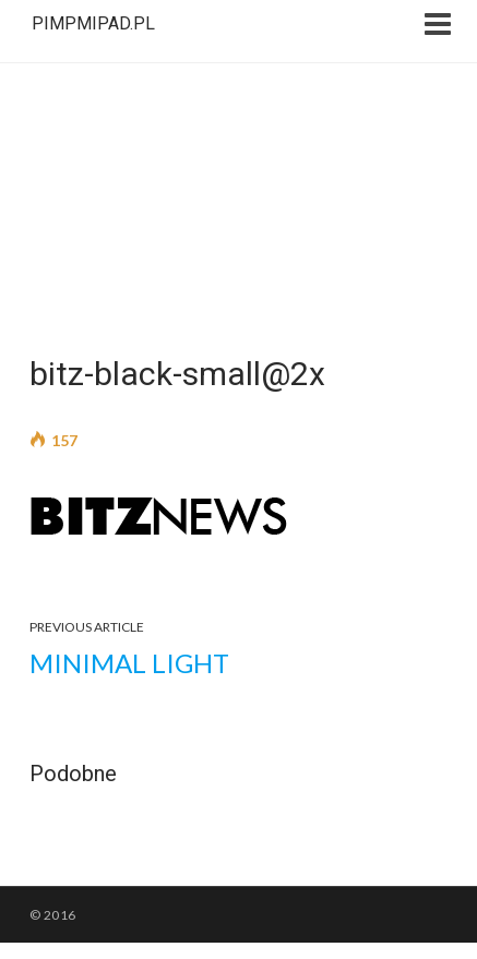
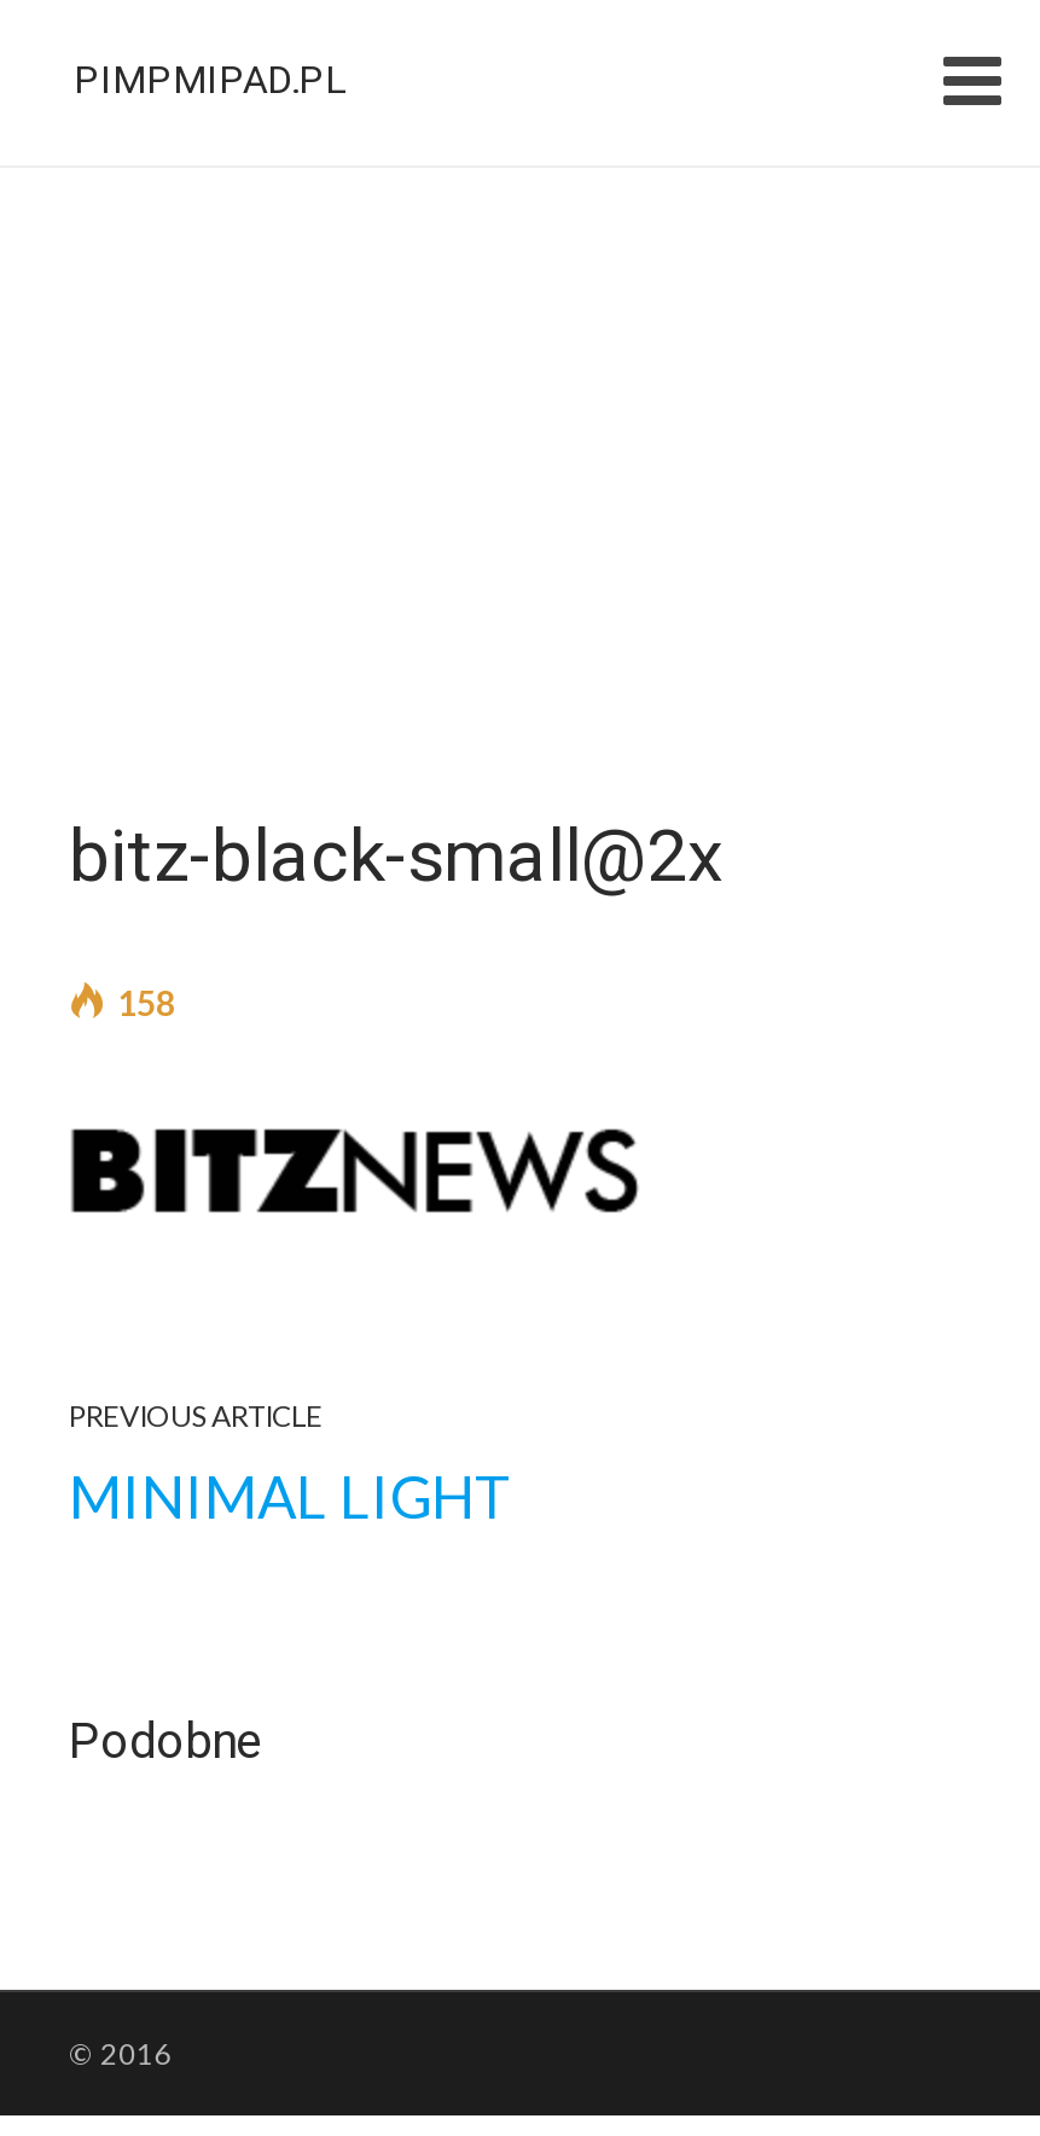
- 157
+ 158
